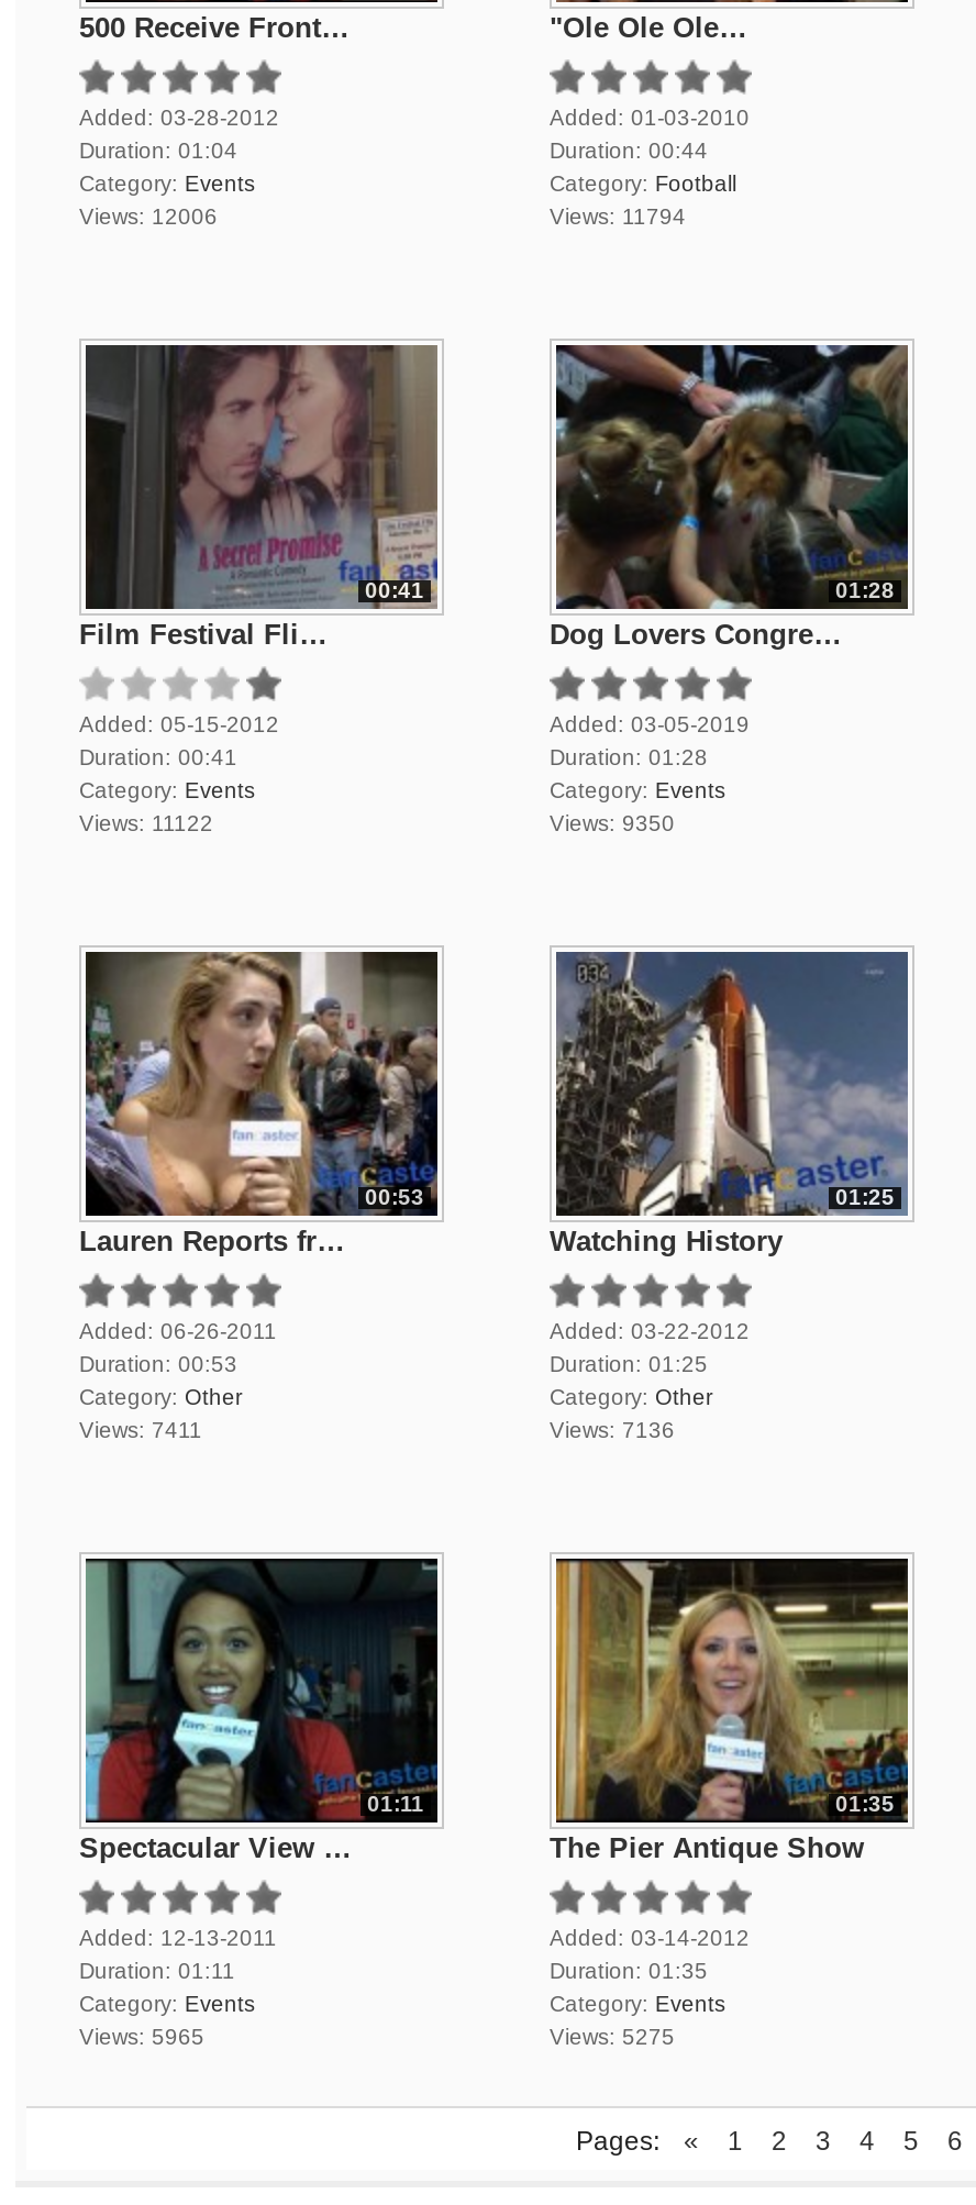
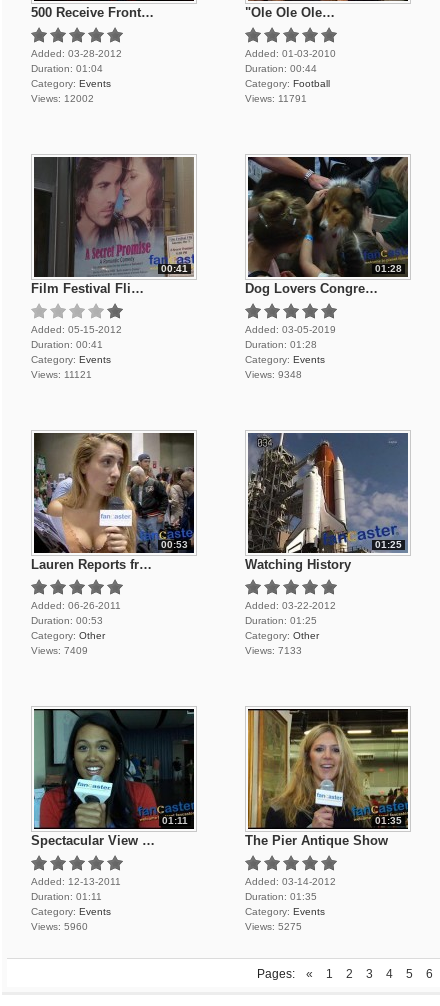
- Views: 12006
+ Views: 12002

- Views: 11794
+ Views: 11791

- Views: 11122
+ Views: 11121

- Views: 9350
+ Views: 9348

- Views: 7411
+ Views: 7409

- Views: 7136
+ Views: 7133

- Views: 5965
+ Views: 5960
